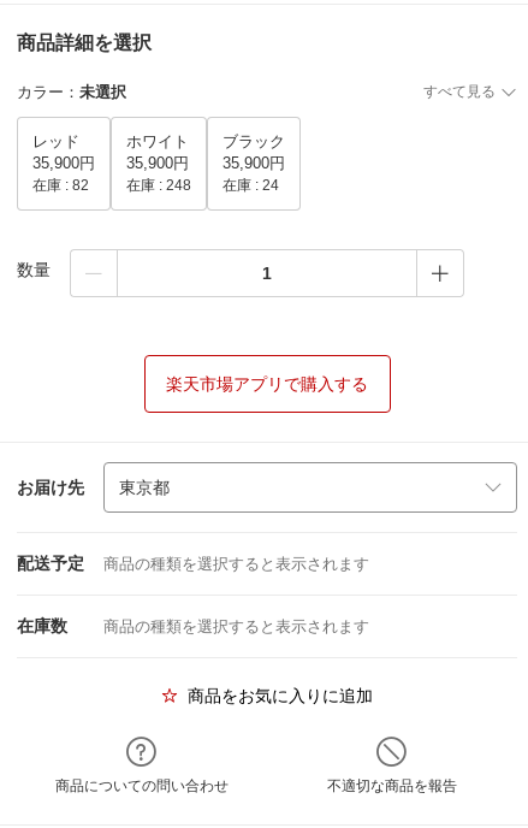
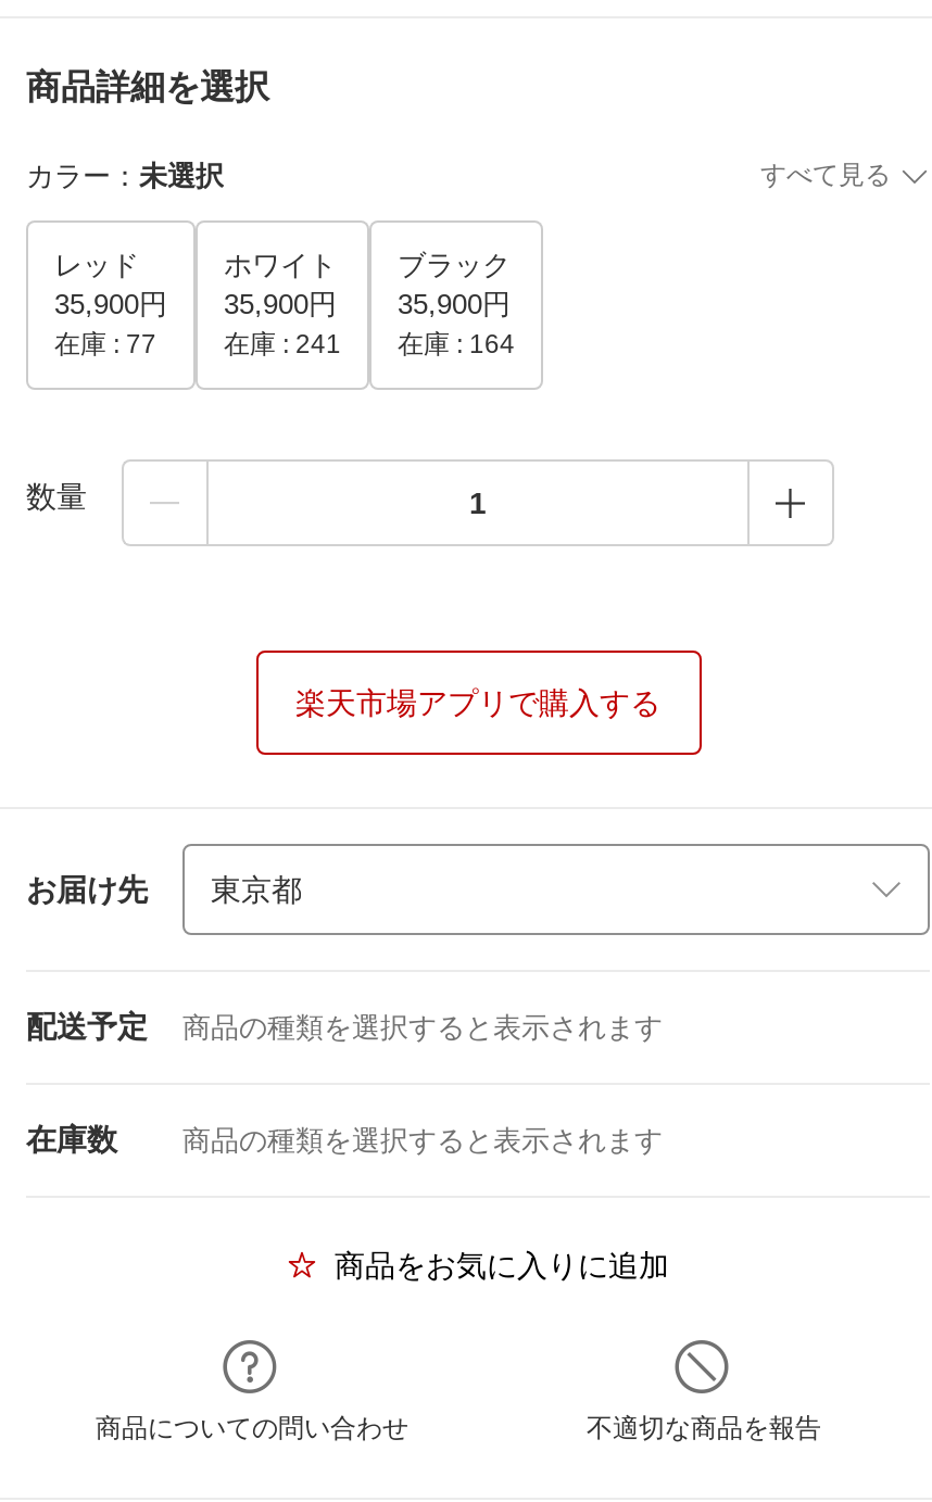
- 在庫 : 82
+ 在庫 : 77

- 在庫 : 248
+ 在庫 : 241

- 在庫 : 24
+ 在庫 : 164
